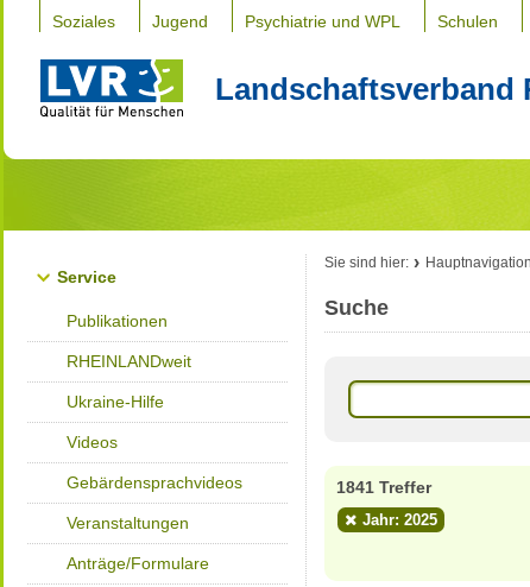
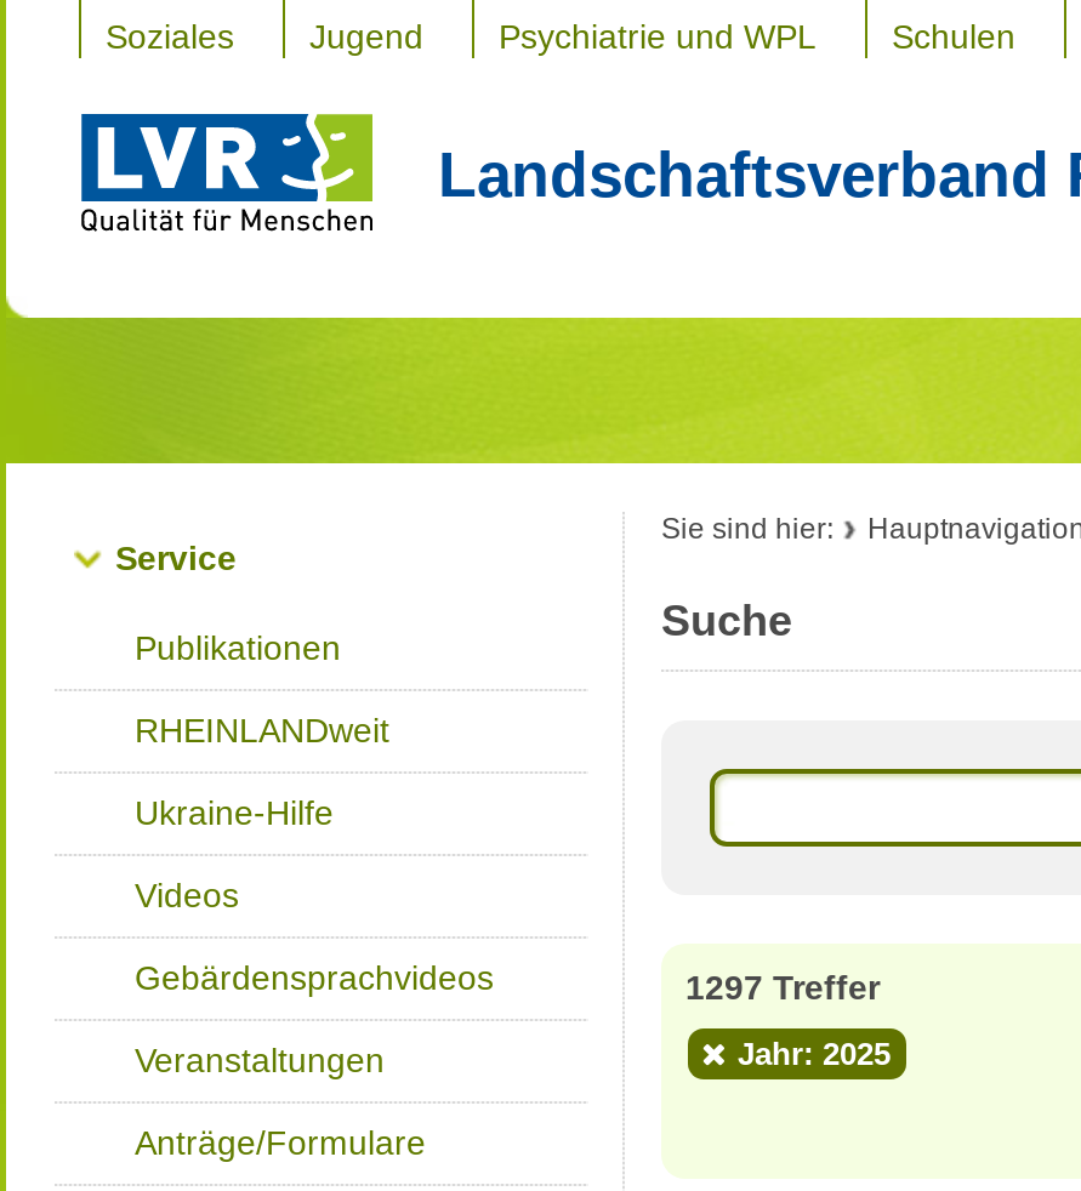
- 1841 Treffer
+ 1297 Treffer
